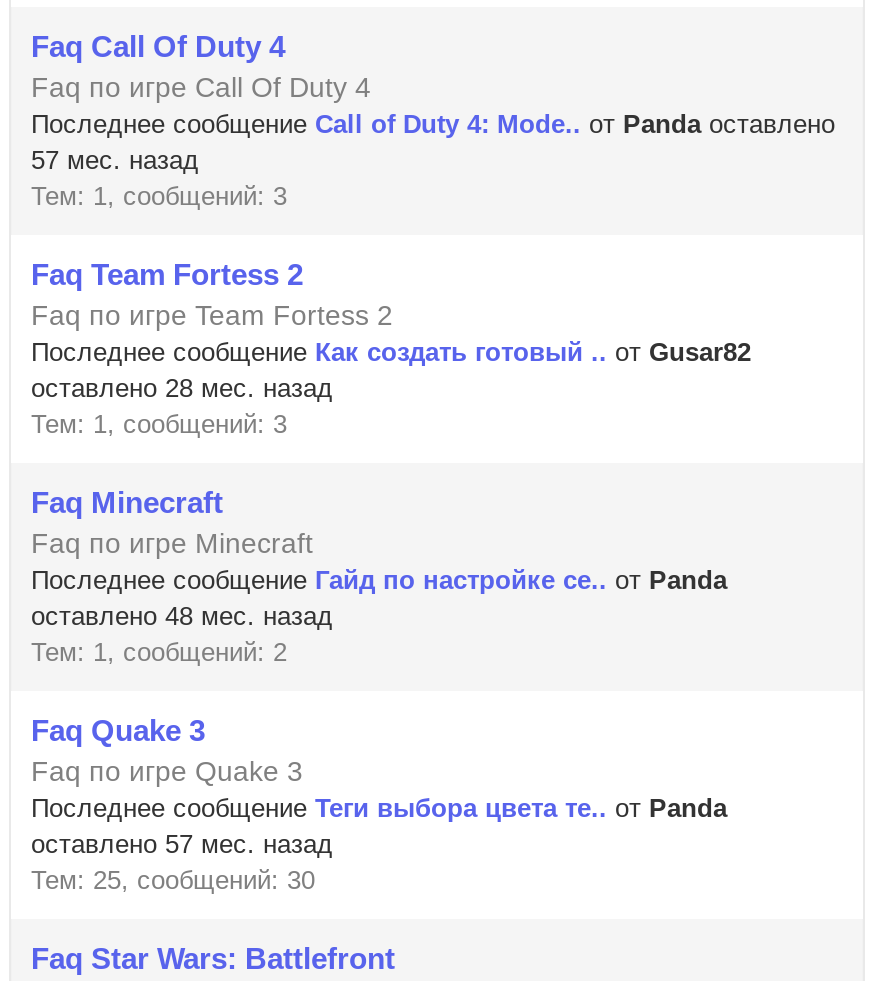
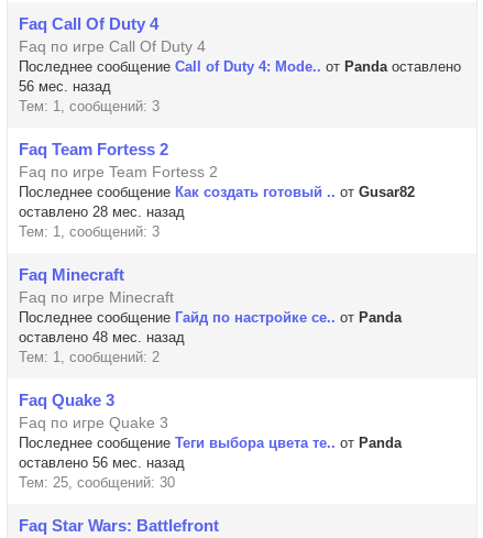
- 57 мес. назад
+ 56 мес. назад

- оставлено 57 мес. назад
+ оставлено 56 мес. назад
